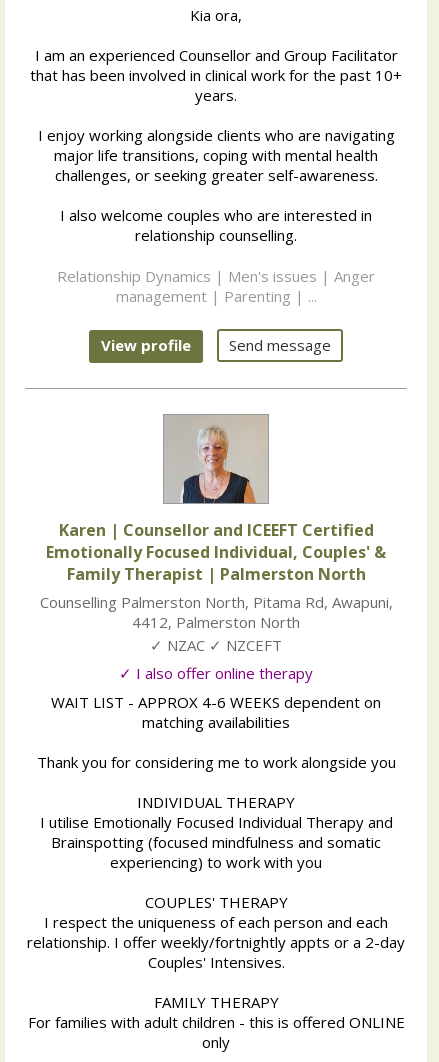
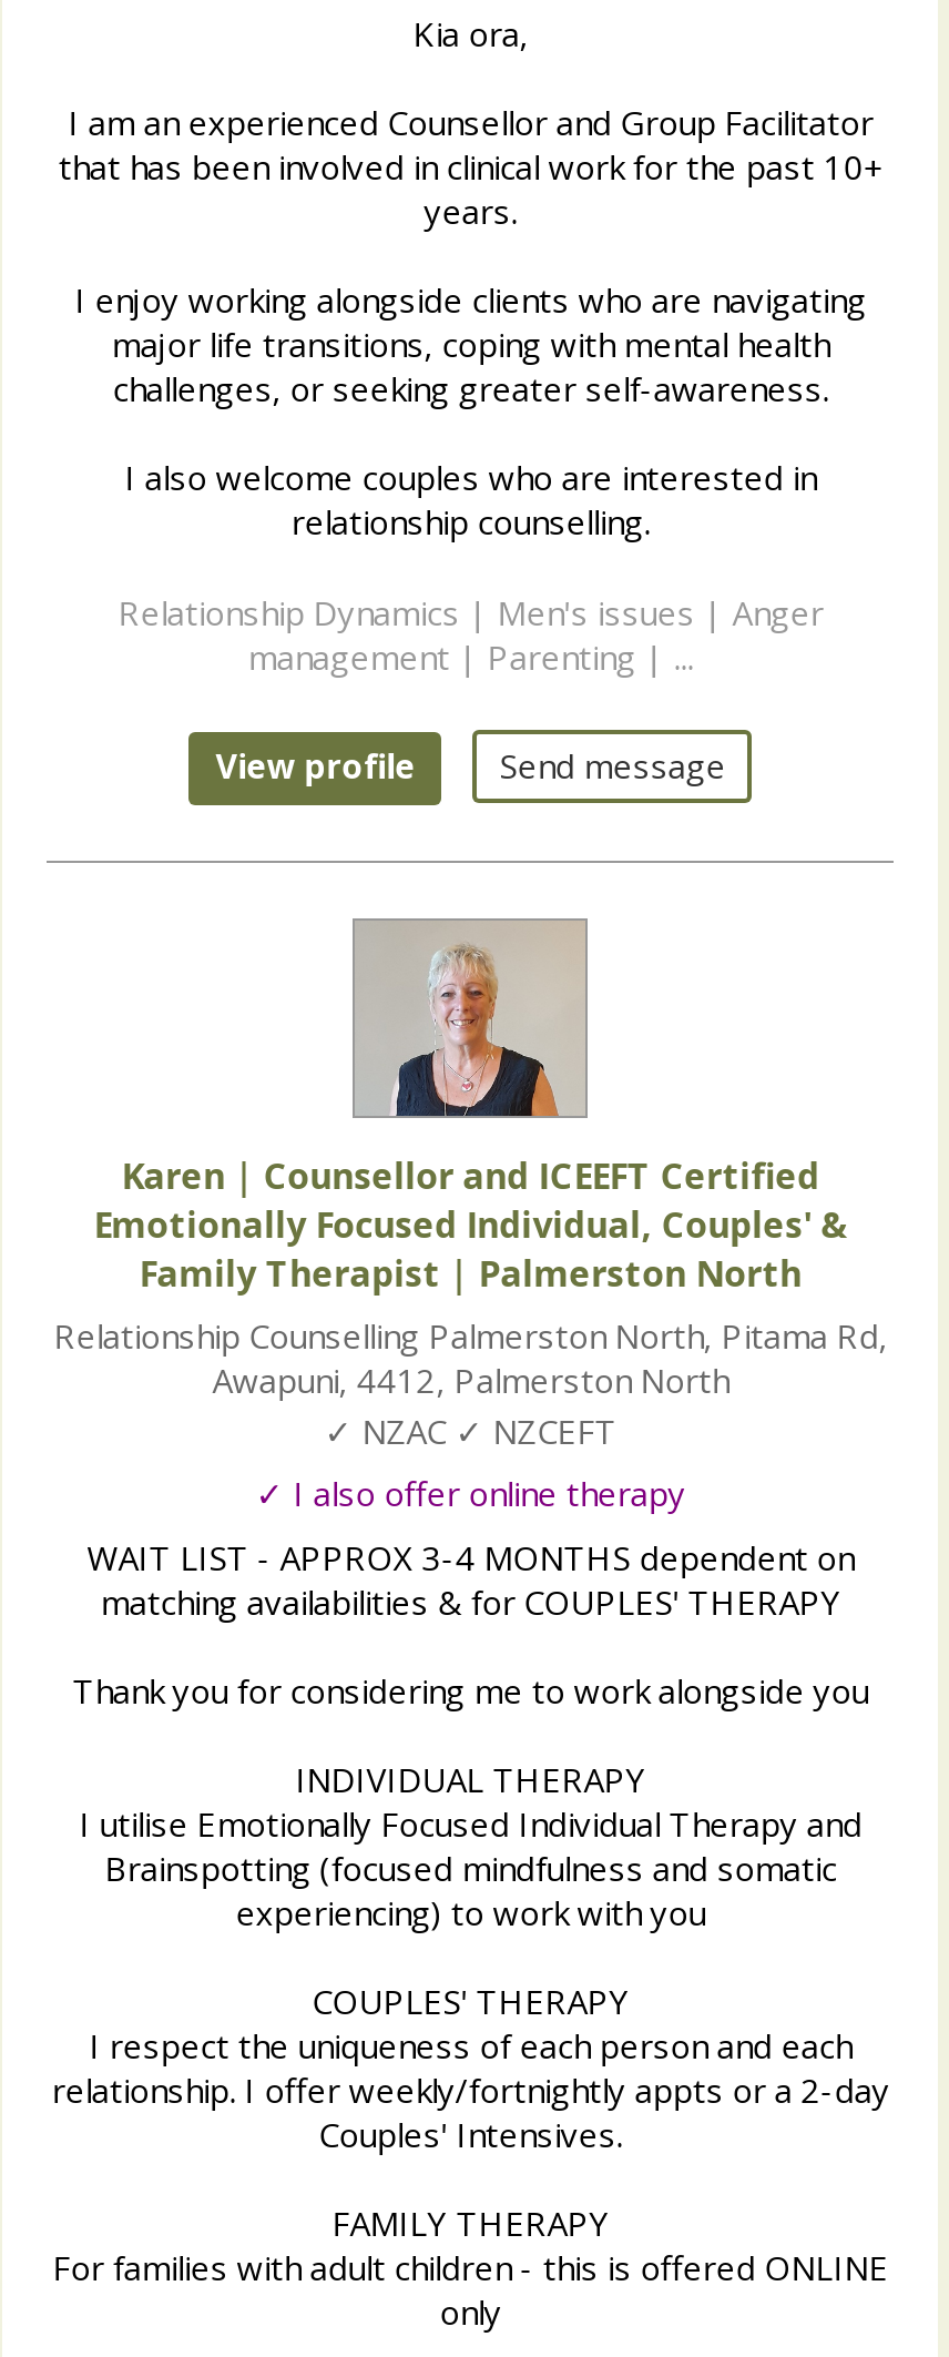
- Counselling Palmerston North, Pitama Rd, Awapuni,
- 4412, Palmerston North
+ Relationship Counselling Palmerston North, Pitama Rd,
+ Awapuni, 4412, Palmerston North

- WAIT LIST - APPROX 4-6 WEEKS dependent on
- matching availabilities
+ WAIT LIST - APPROX 3-4 MONTHS dependent on
+ matching availabilities & for COUPLES' THERAPY
